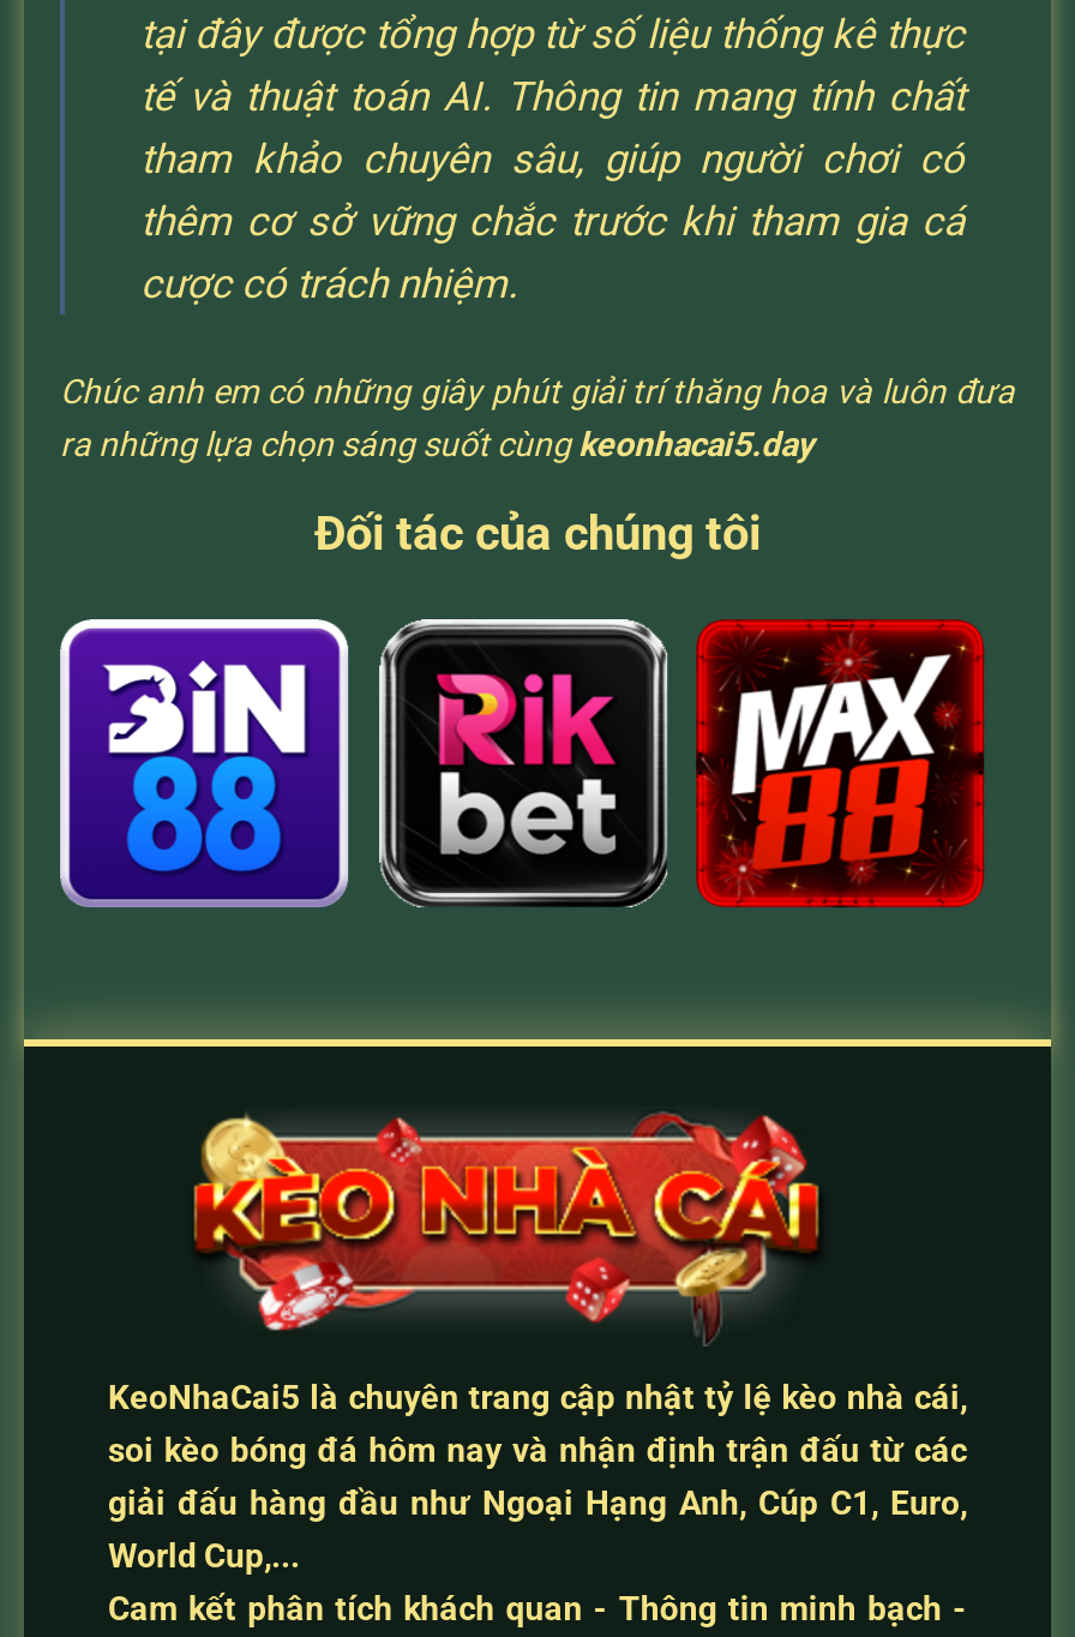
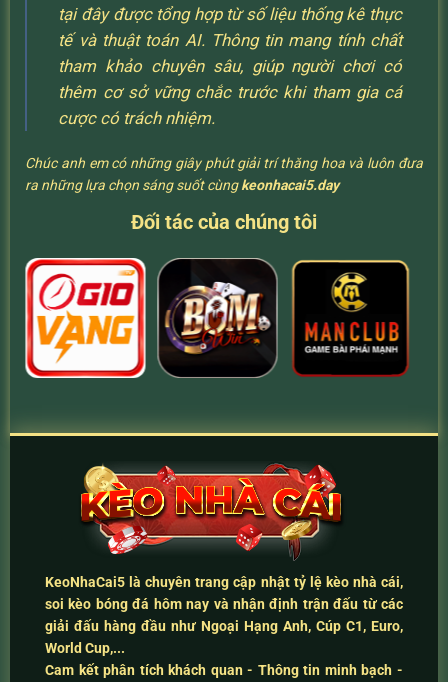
- [image]
+ [image]

- [image]
+ [image]

- [image]
+ [image]
